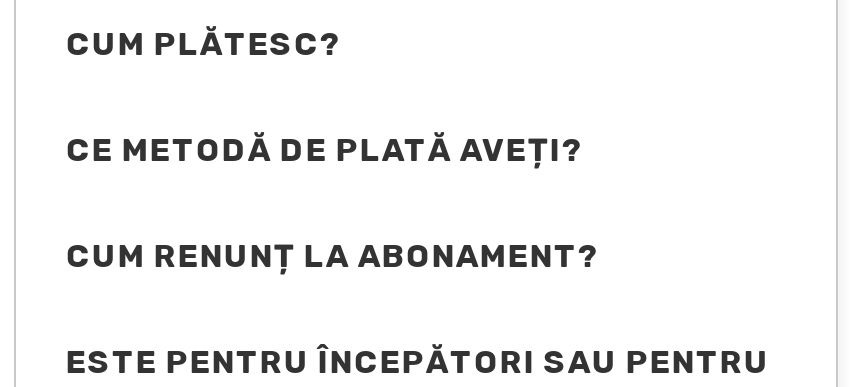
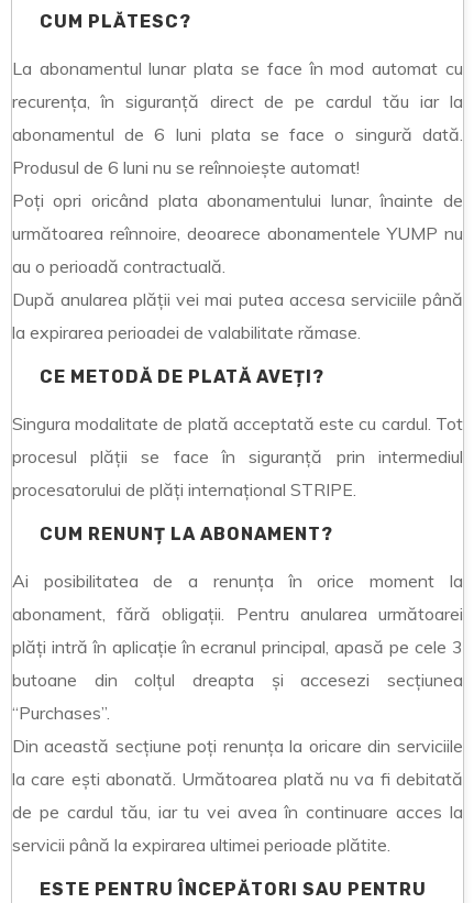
+ La abonamentul lunar plata se face în mod automat cu
+ recurența, în siguranță direct de pe cardul tău iar la
+ abonamentul de 6 luni plata se face o singură dată.
+ Produsul de 6 luni nu se reînnoiește automat!
+ Poți opri oricând plata abonamentului lunar, înainte de
+ următoarea reînnoire, deoarece abonamentele YUMP nu
+ au o perioadă contractuală.
+ După anularea plății vei mai putea accesa serviciile până
+ la expirarea perioadei de valabilitate rămase.

+ Singura modalitate de plată acceptată este cu cardul. Tot
+ procesul plății se face în siguranță prin intermediul
+ procesatorului de plăți internațional STRIPE.

+ Ai posibilitatea de a renunța în orice moment la
+ abonament, fără obligații. Pentru anularea următoarei
+ plăți intră în aplicație în ecranul principal, apasă pe cele 3
+ butoane din colțul dreapta și accesezi secțiunea
+ “Purchases”.
+ Din această secțiune poți renunța la oricare din serviciile
+ la care ești abonată. Următoarea plată nu va fi debitată
+ de pe cardul tău, iar tu vei avea în continuare acces la
+ servicii până la expirarea ultimei perioade plătite.
